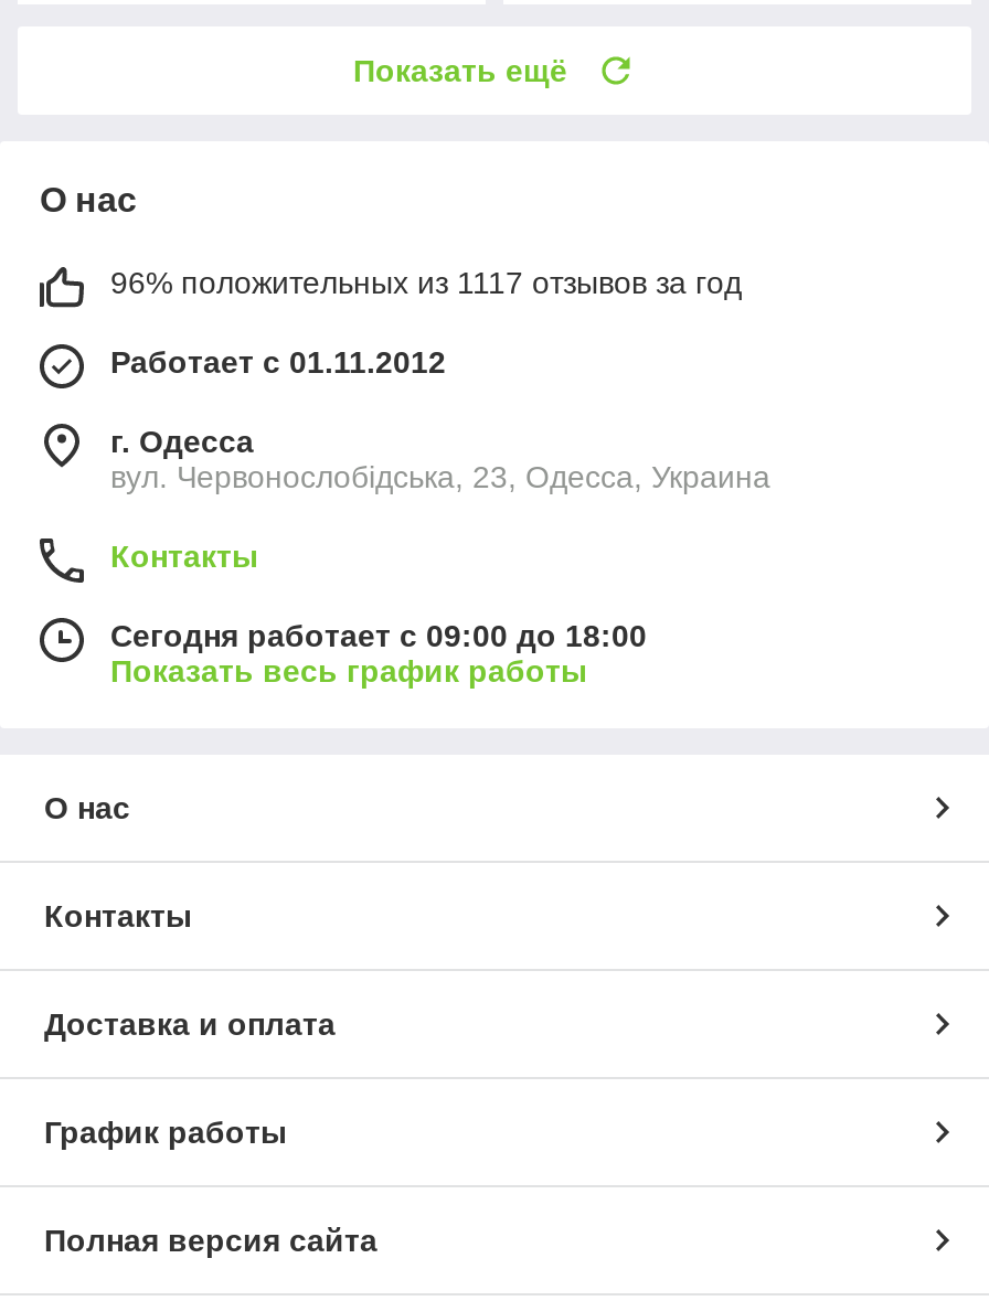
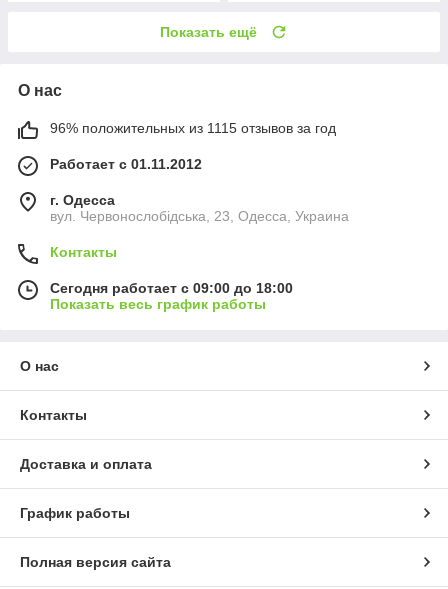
- 96% положительных из 1117 отзывов за год
+ 96% положительных из 1115 отзывов за год
